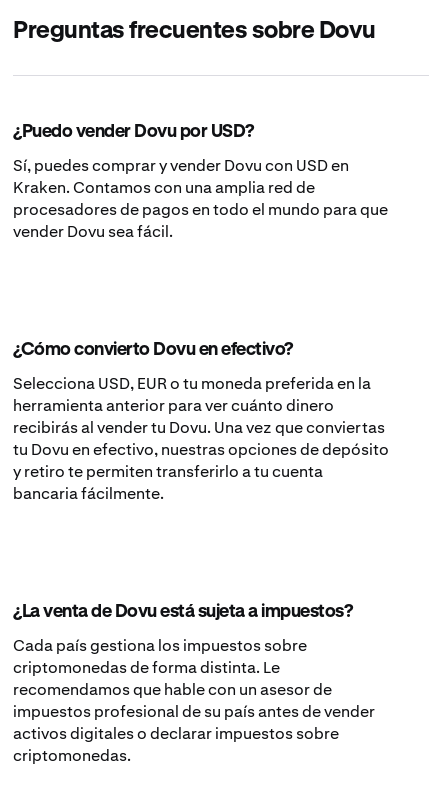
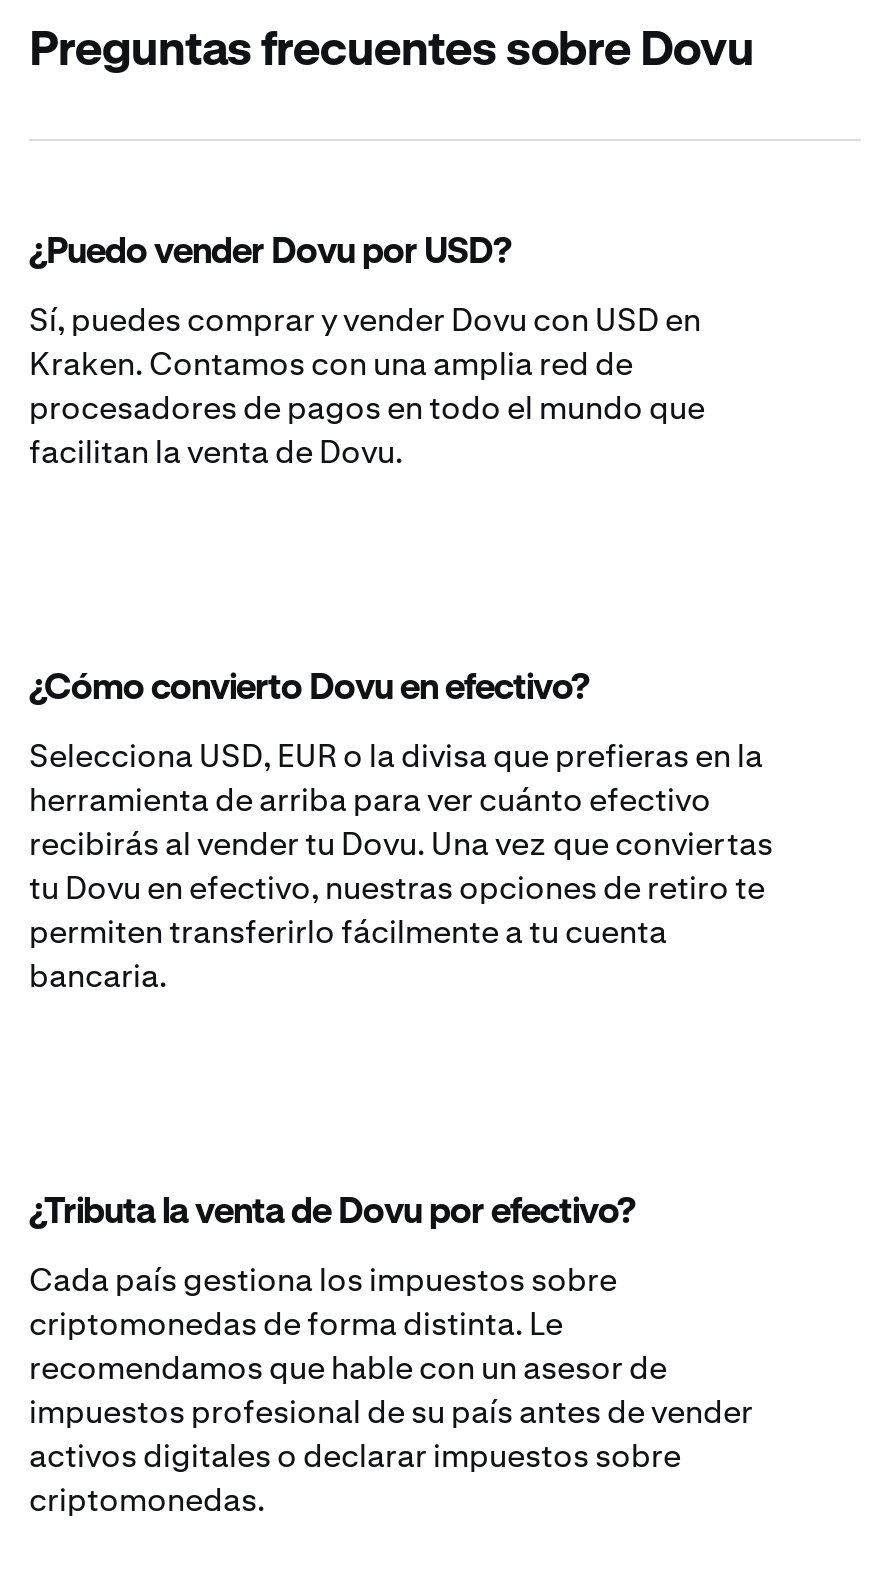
- procesadores de pagos en todo el mundo para que
- vender Dovu sea fácil.
+ procesadores de pagos en todo el mundo que
+ facilitan la venta de Dovu.

- Selecciona USD, EUR o tu moneda preferida en la
- herramienta anterior para ver cuánto dinero
+ Selecciona USD, EUR o la divisa que prefieras en la
+ herramienta de arriba para ver cuánto efectivo

- tu Dovu en efectivo, nuestras opciones de depósito
- y retiro te permiten transferirlo a tu cuenta
- bancaria fácilmente.
+ tu Dovu en efectivo, nuestras opciones de retiro te
+ permiten transferirlo fácilmente a tu cuenta
+ bancaria.

- ¿La venta de Dovu está sujeta a impuestos?
+ ¿Tributa la venta de Dovu por efectivo?
